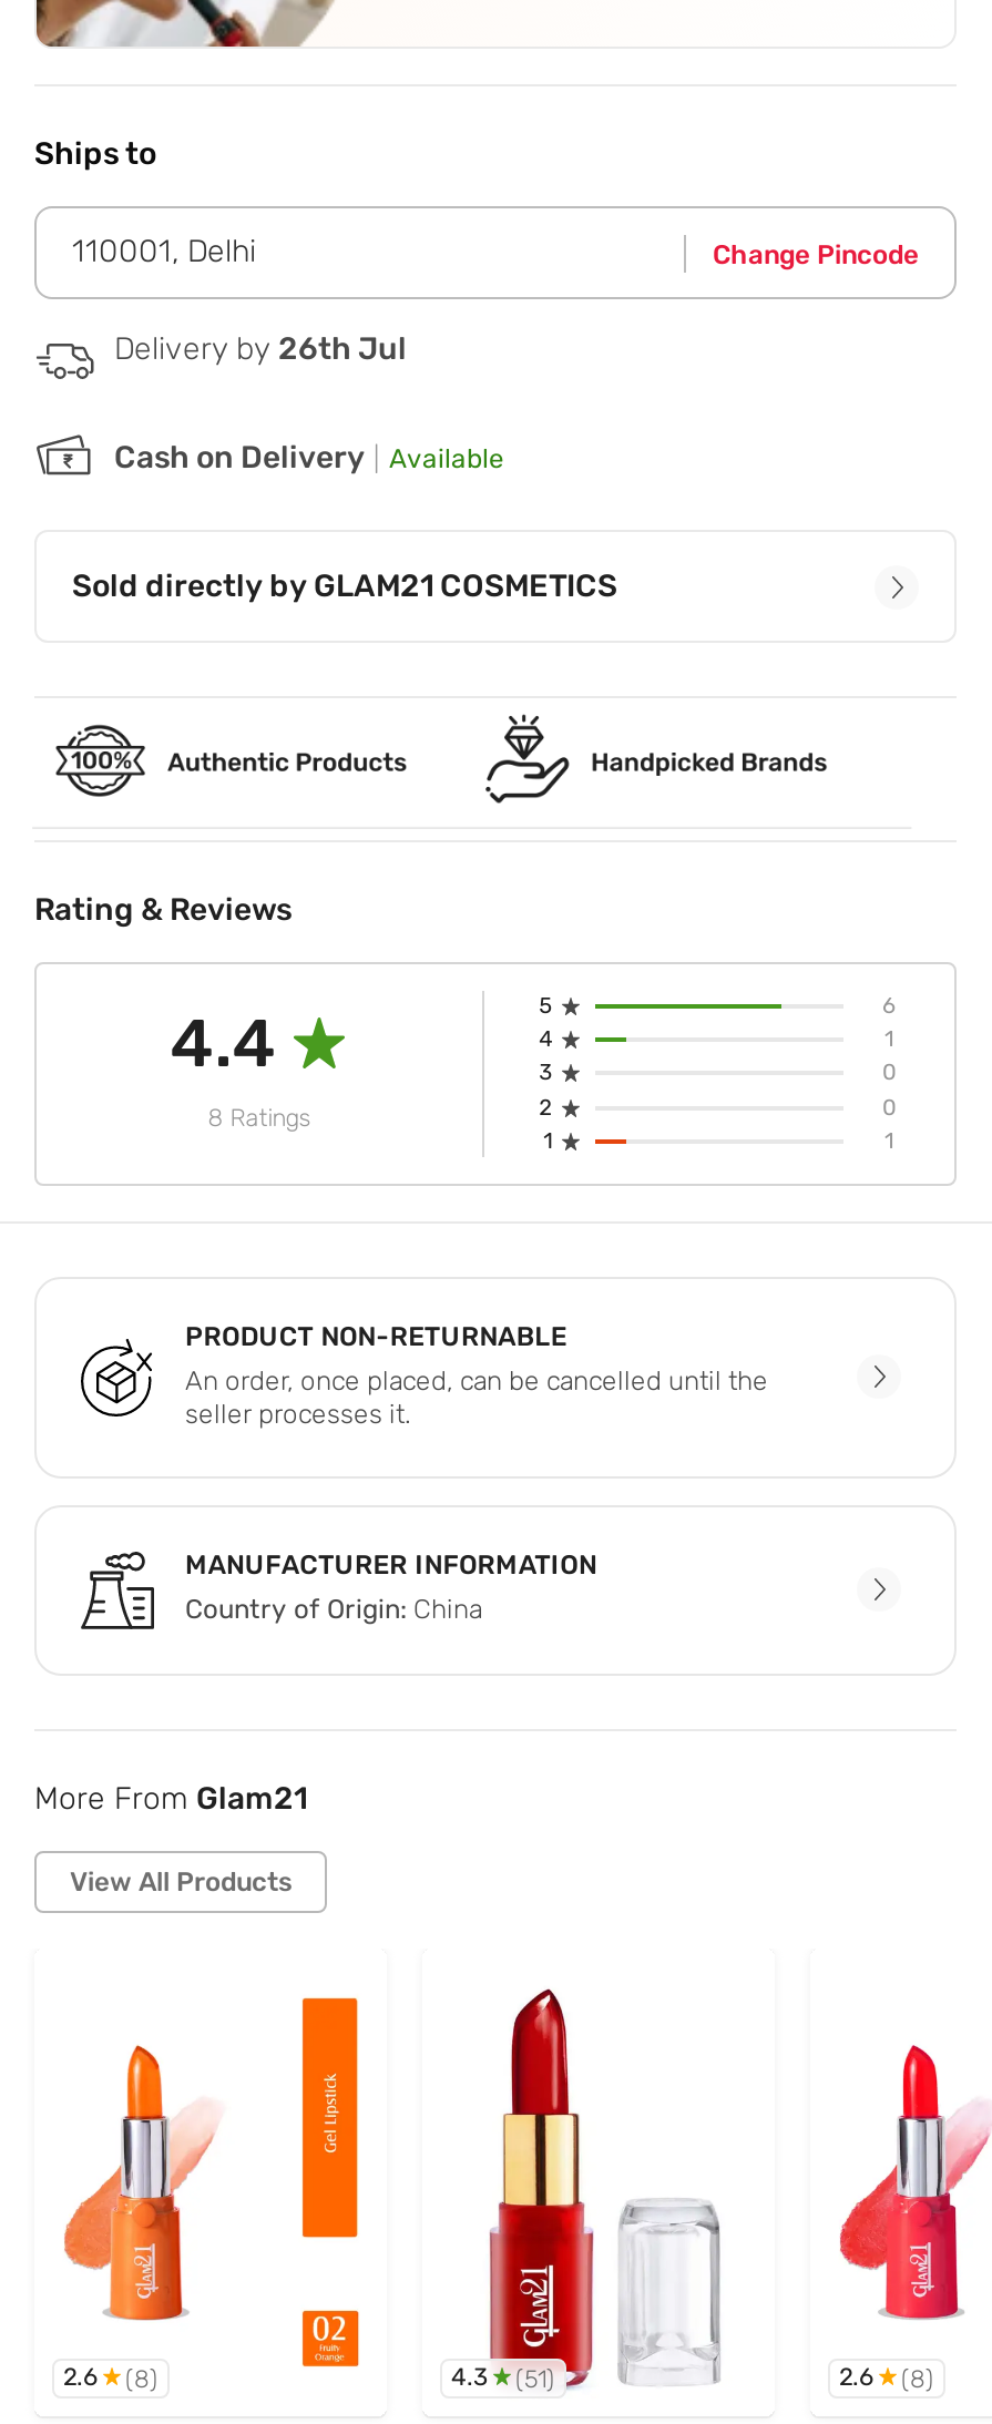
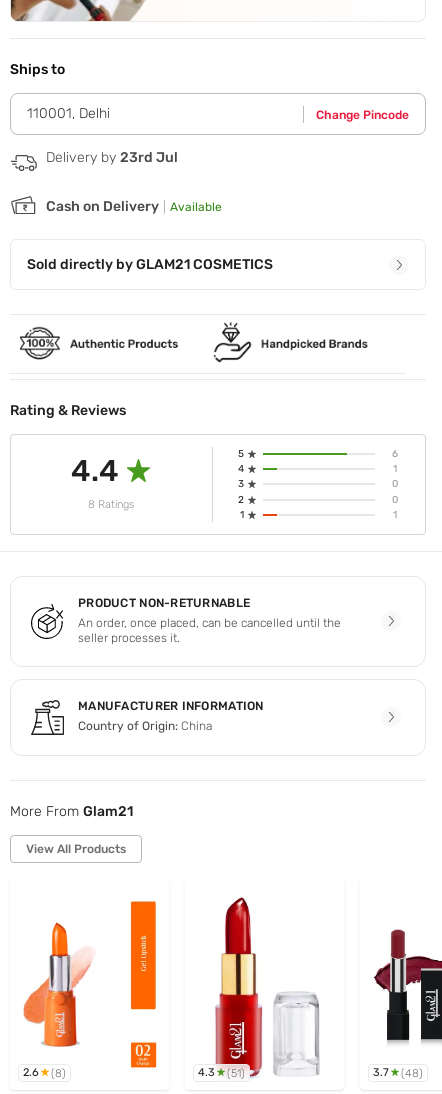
- Delivery by 26th Jul
+ Delivery by 23rd Jul

- [image]
- 2.6
- (8)
+ [image]
+ 3.7
+ (48)
